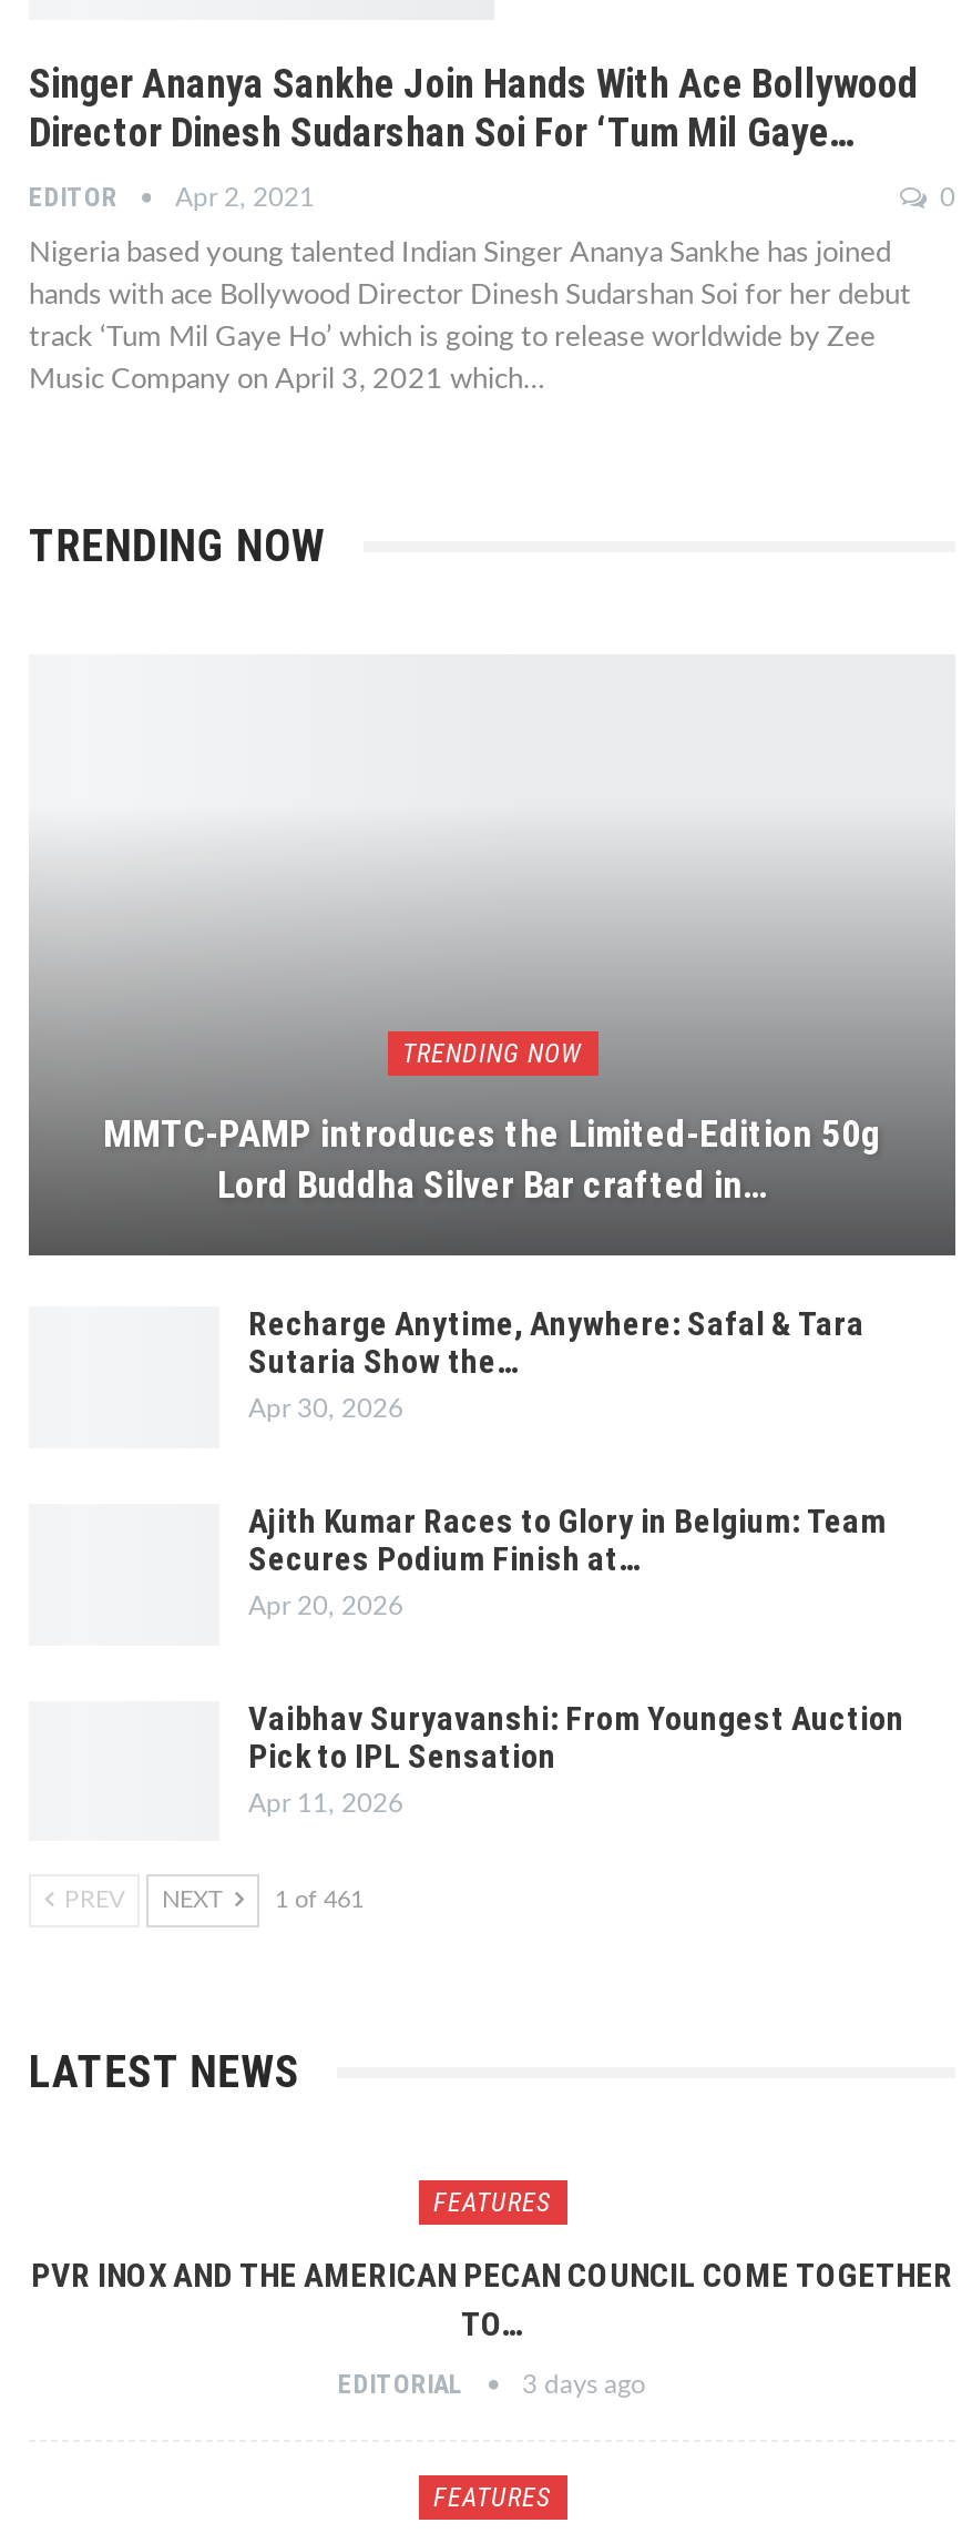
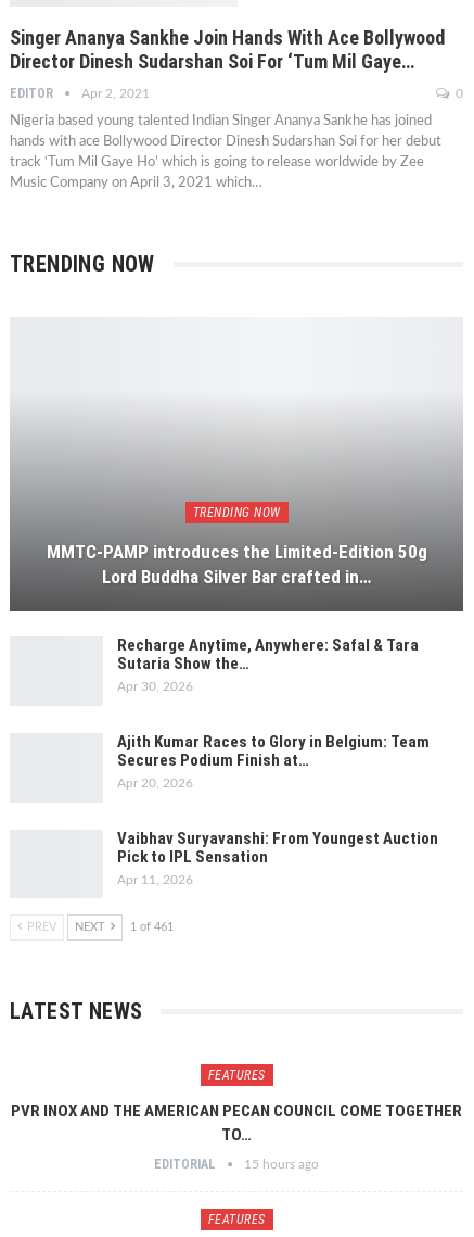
- EDITORIAL 3 days ago
+ EDITORIAL 15 hours ago
